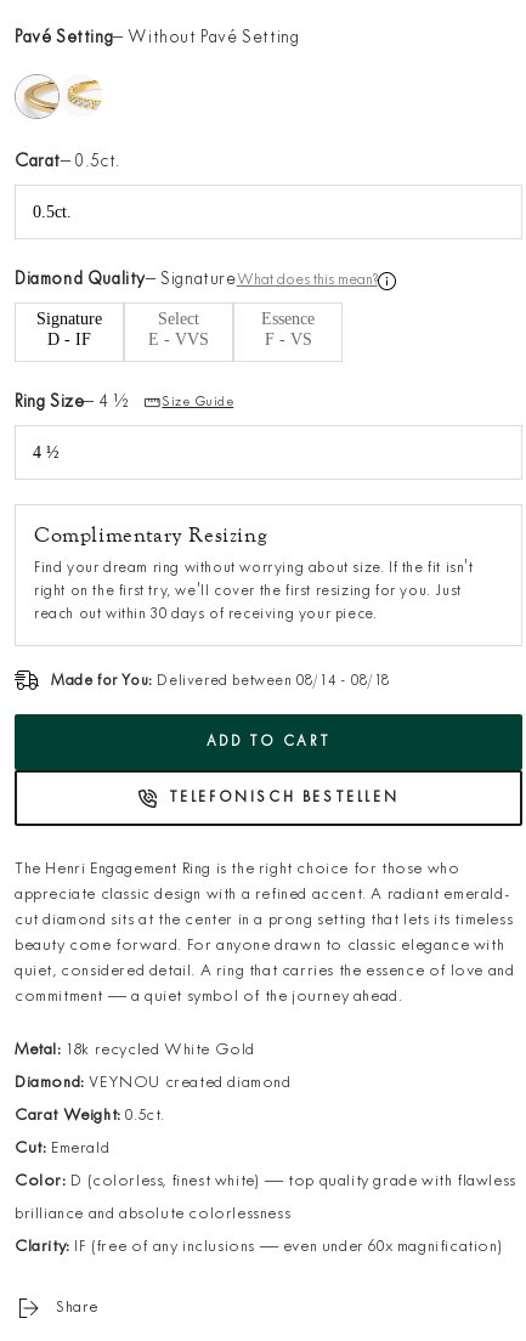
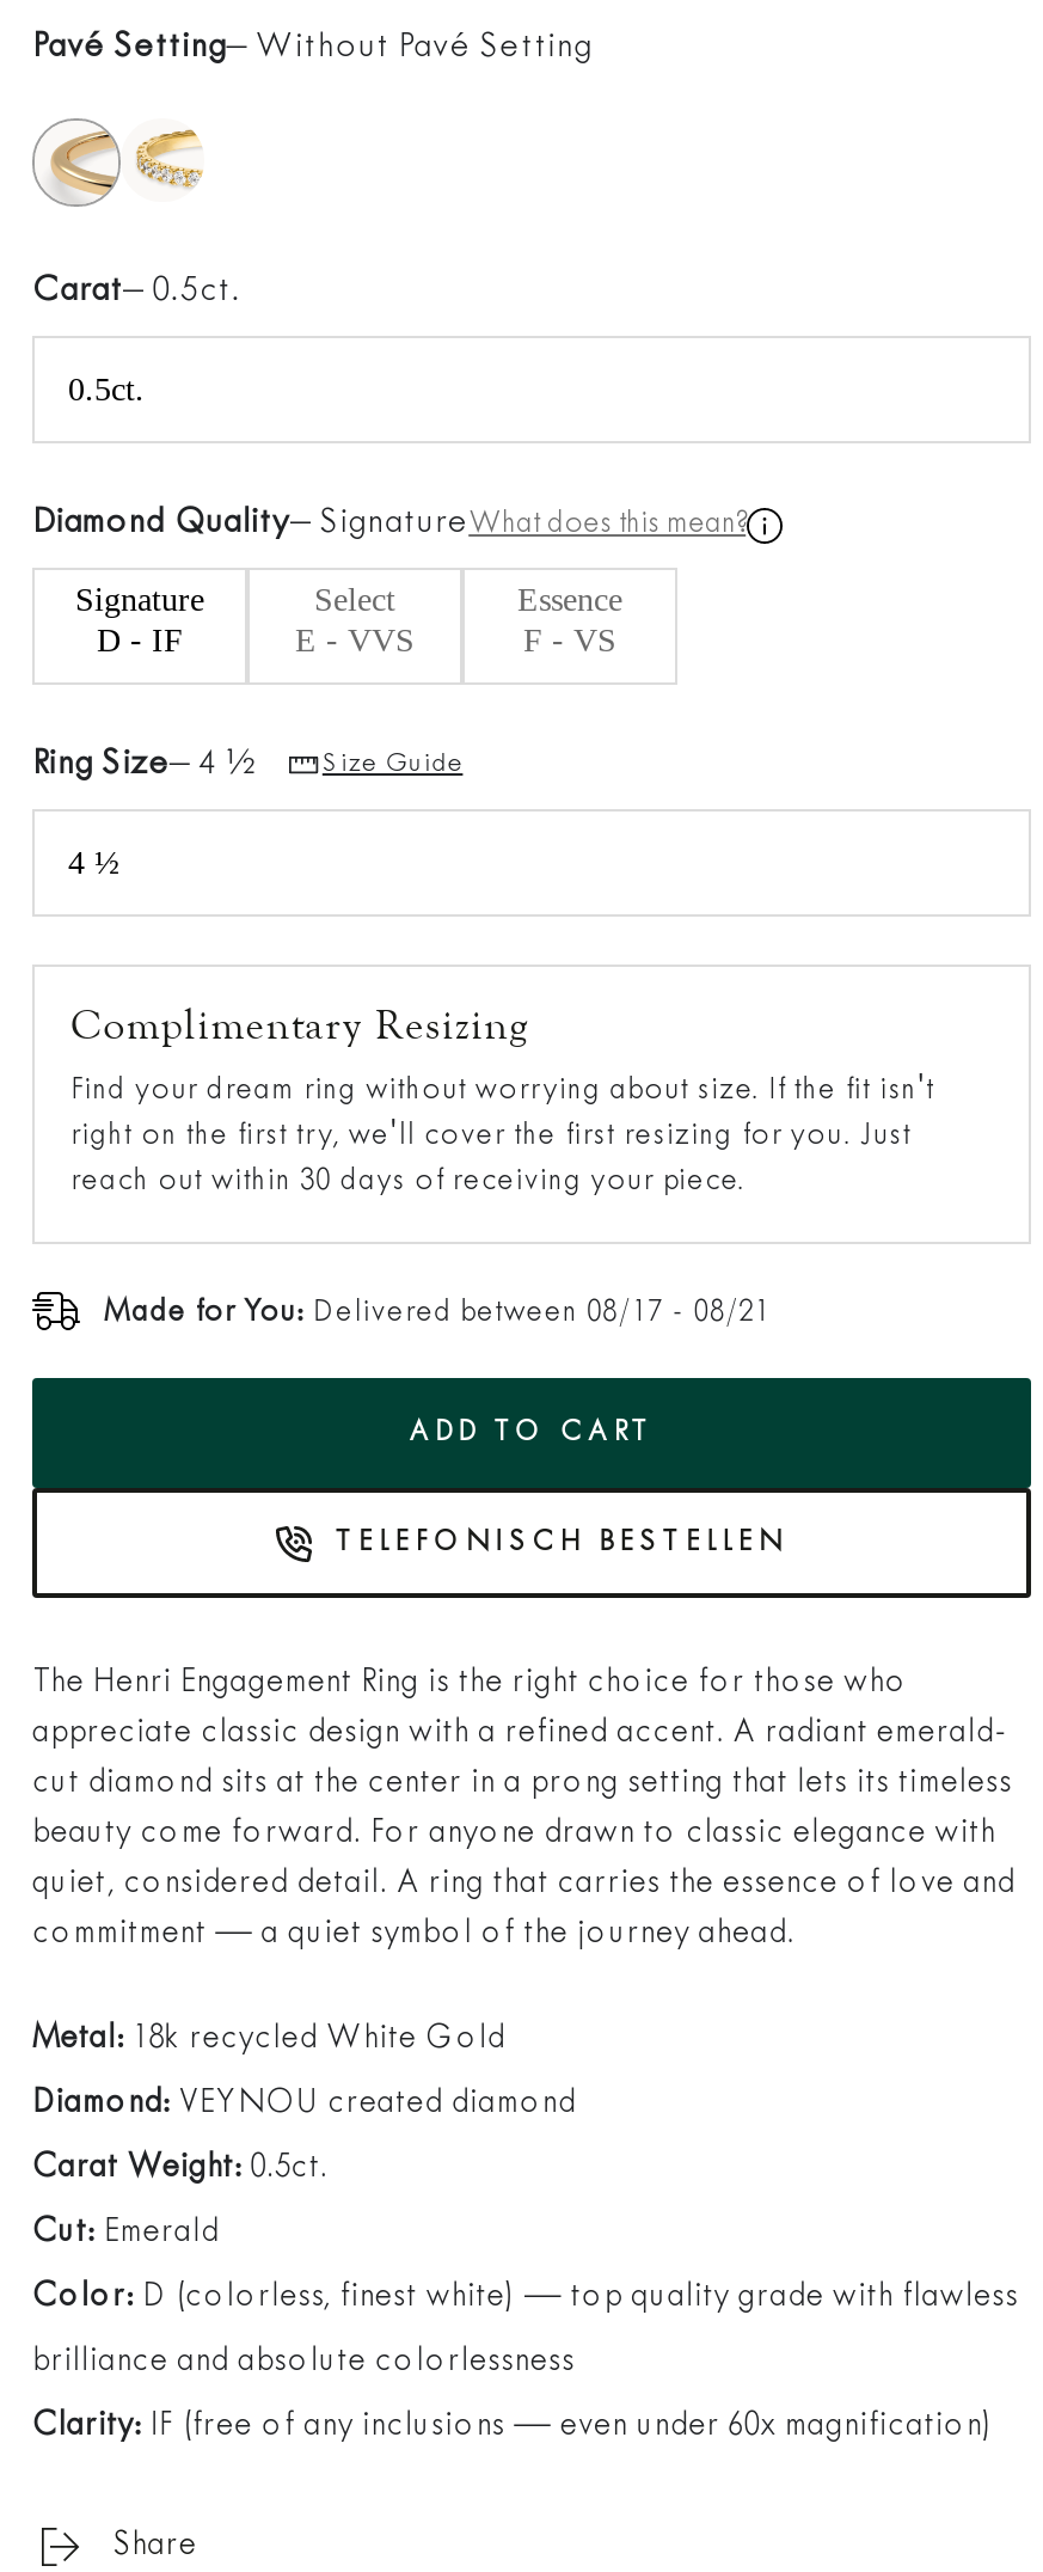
- Made for You: Delivered between 08/14 - 08/18
+ Made for You: Delivered between 08/17 - 08/21
